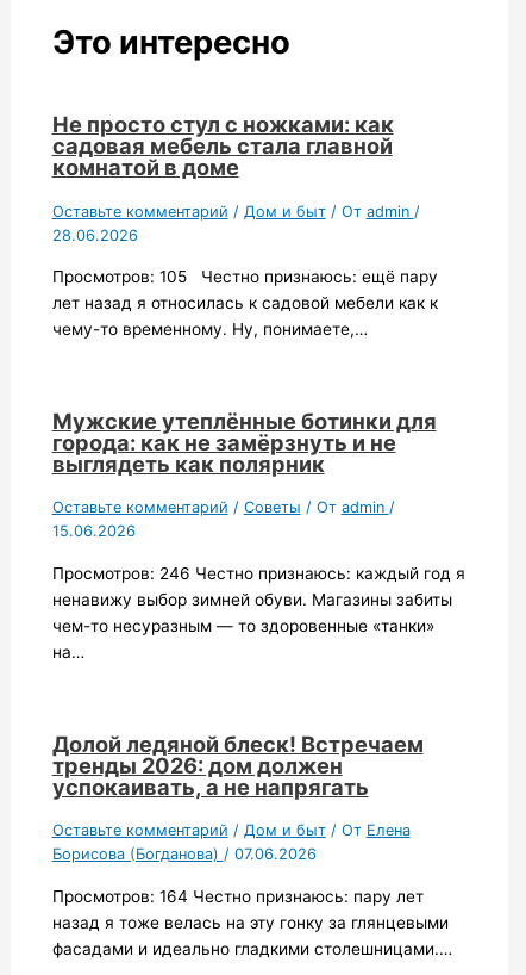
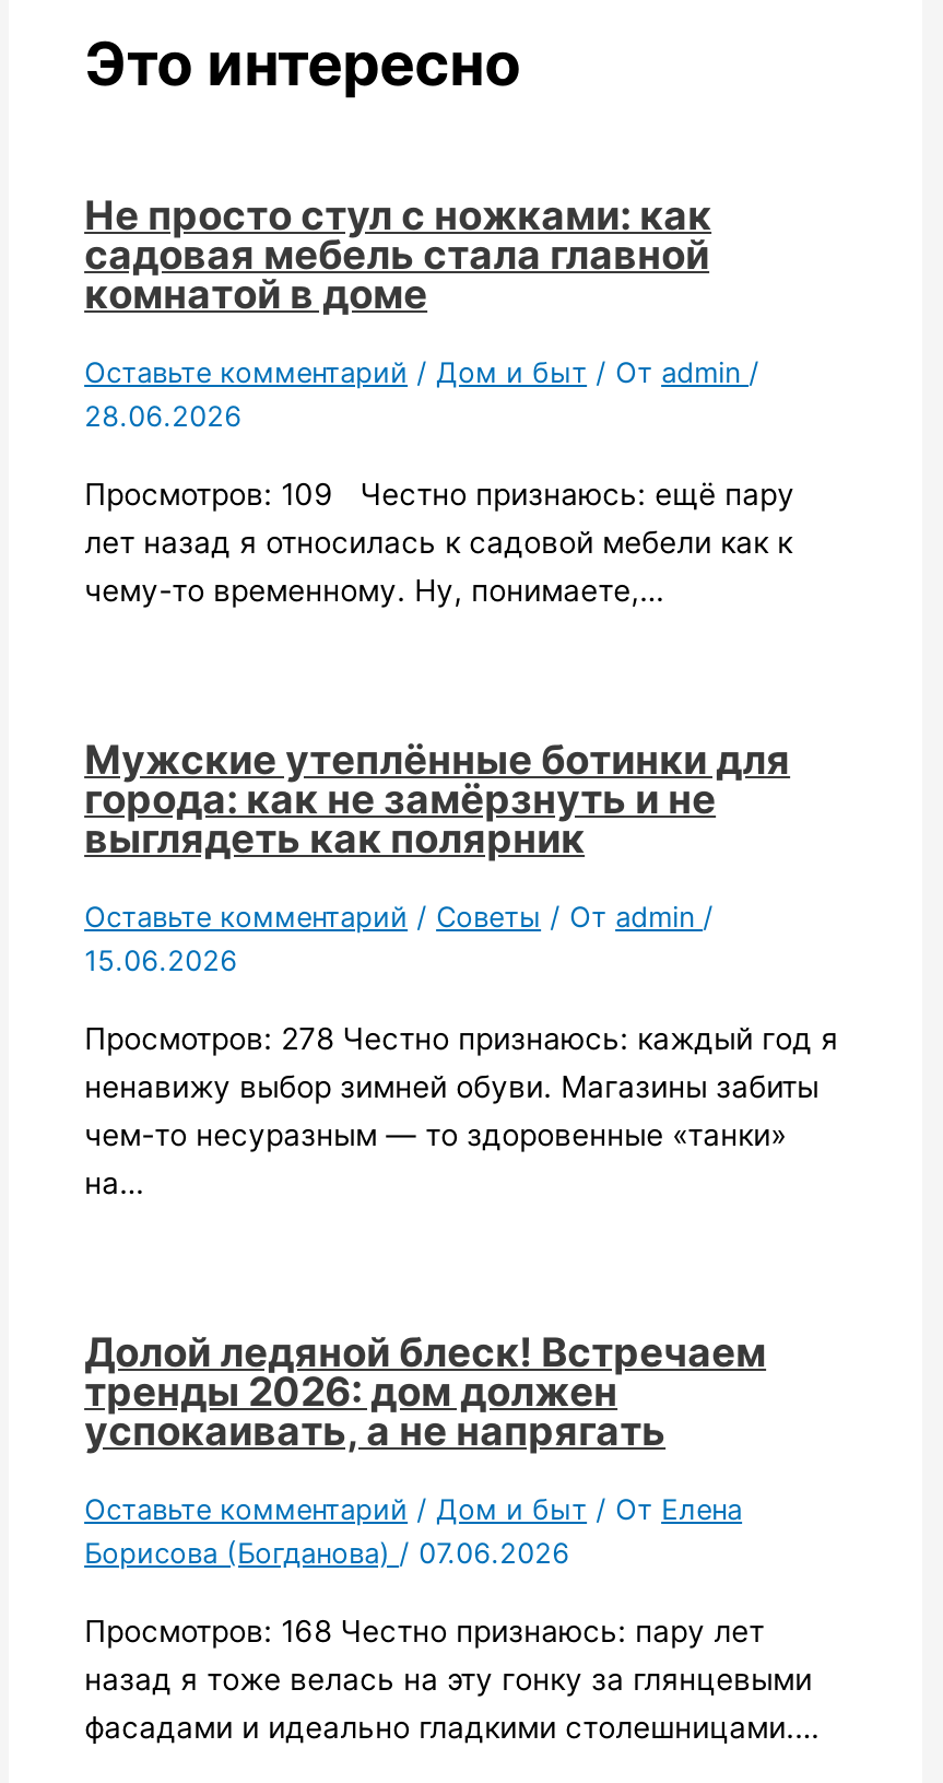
- Просмотров: 105 Честно признаюсь: ещё пару
+ Просмотров: 109 Честно признаюсь: ещё пару

- Просмотров: 246 Честно признаюсь: каждый год я
+ Просмотров: 278 Честно признаюсь: каждый год я

- Просмотров: 164 Честно признаюсь: пару лет
+ Просмотров: 168 Честно признаюсь: пару лет
